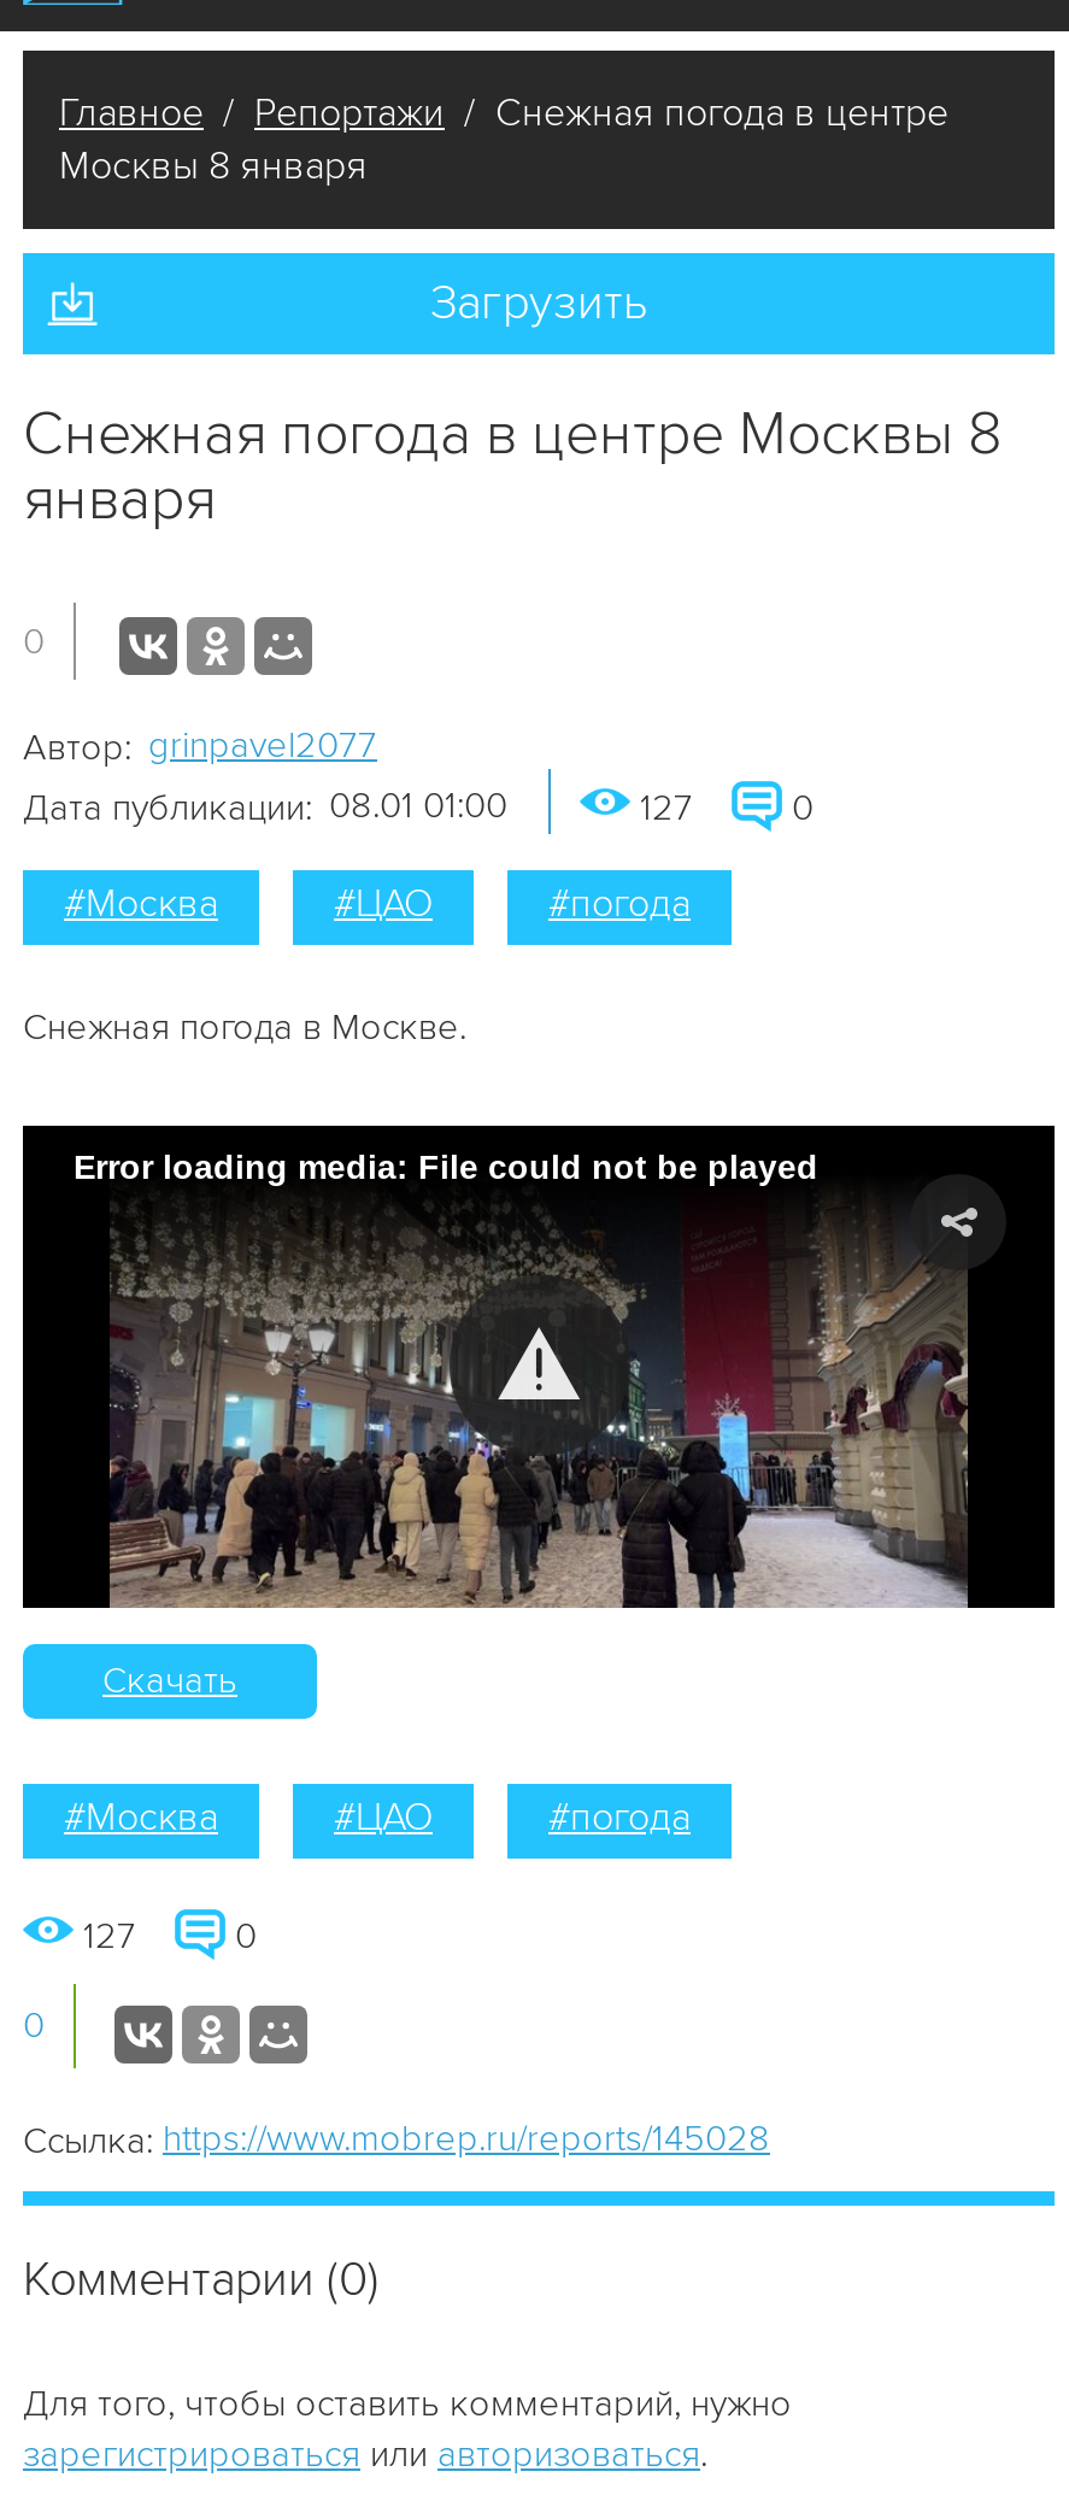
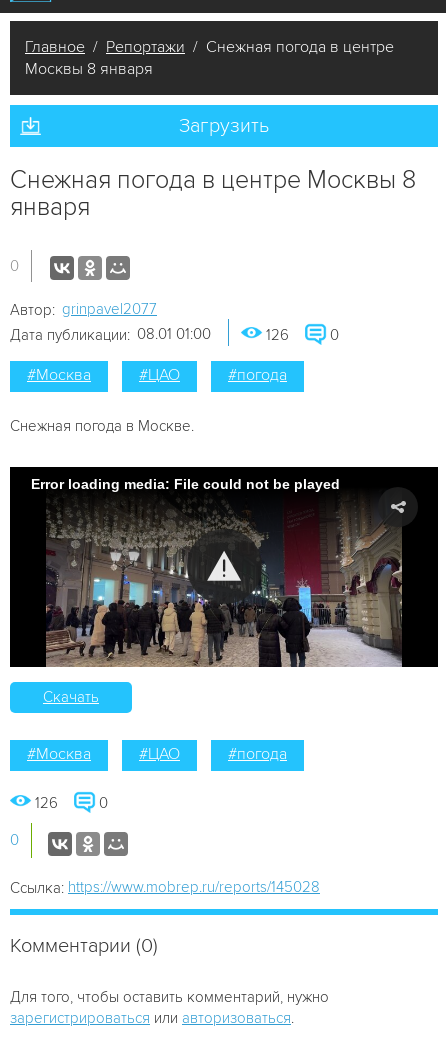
- 127
+ 126

- 127
+ 126
